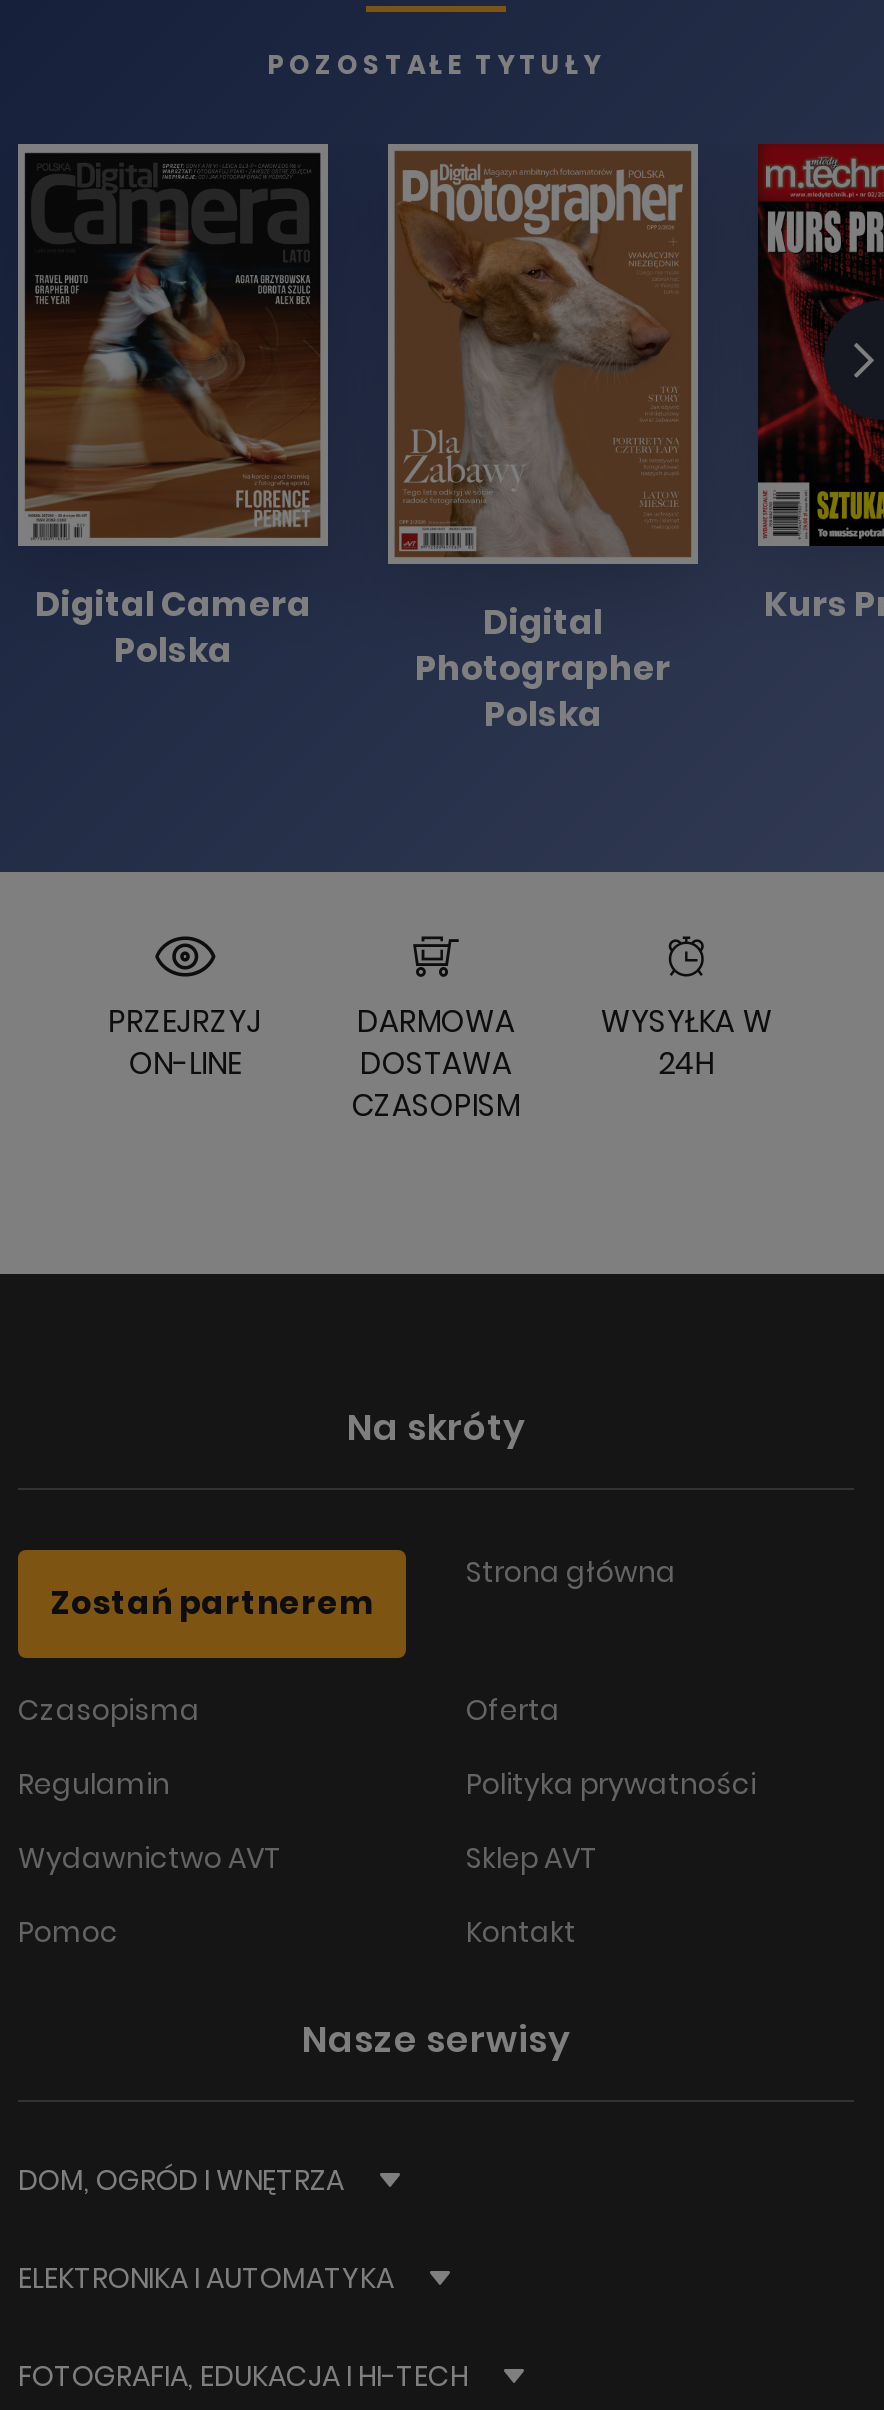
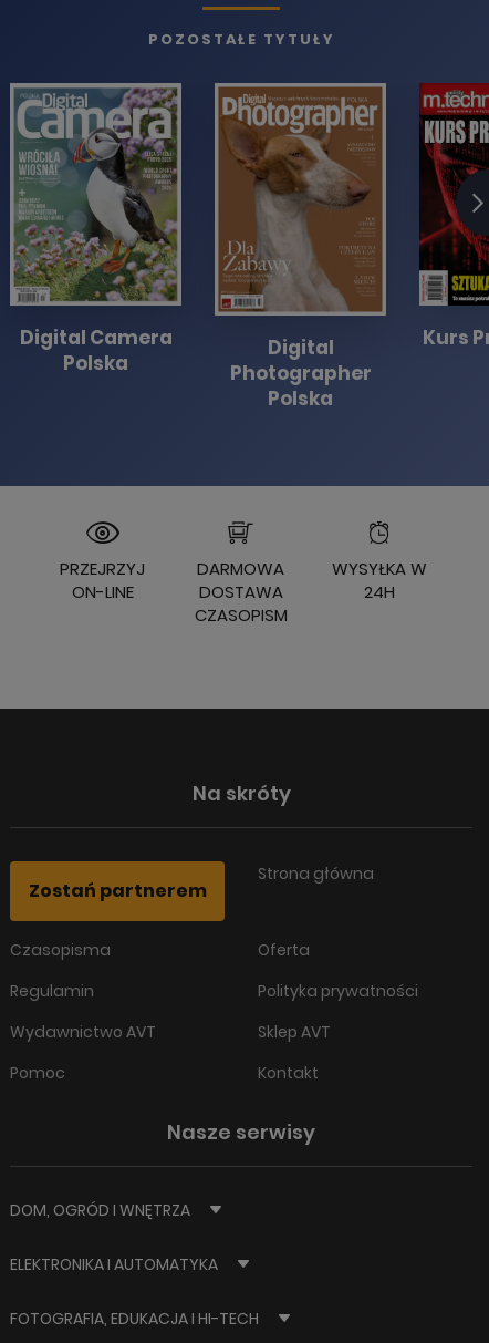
- [image]
+ [image]
